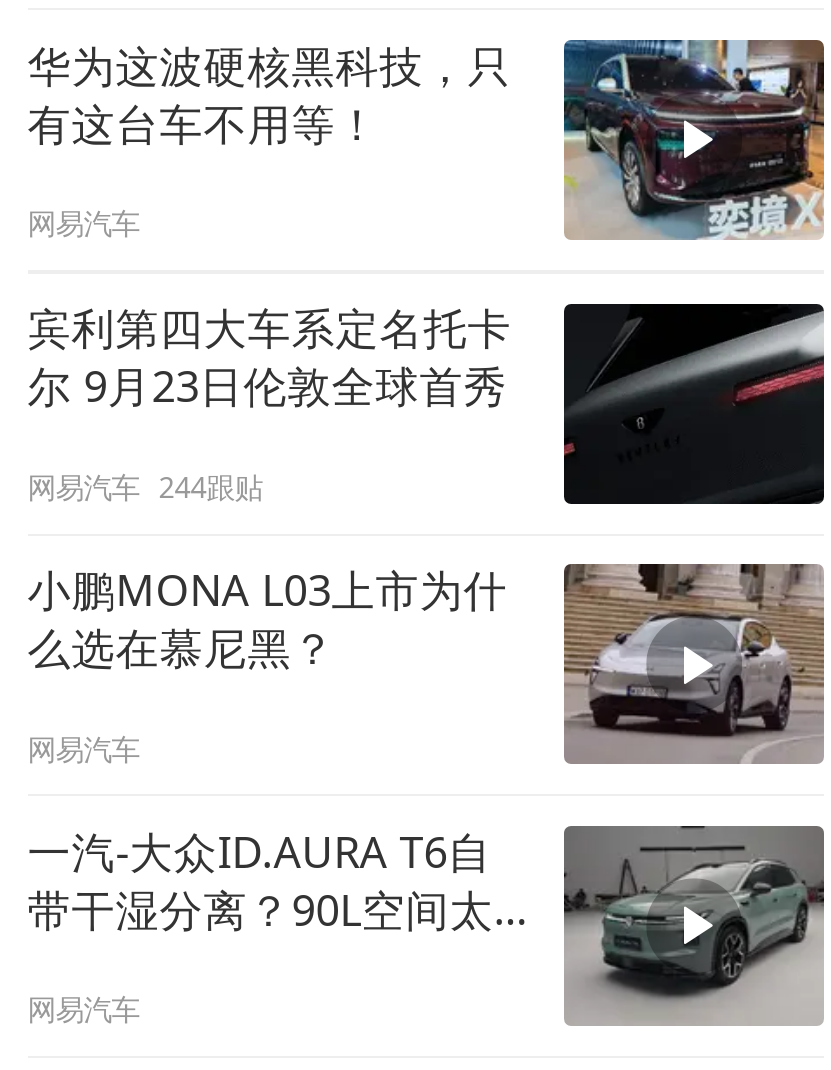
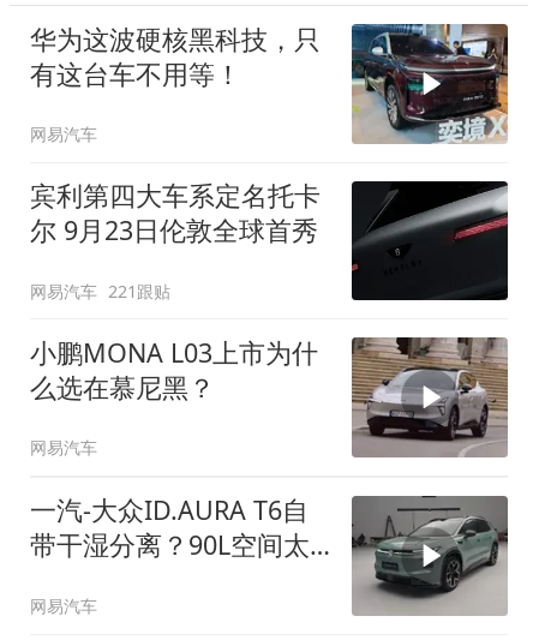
- 网易汽车 244跟贴
+ 网易汽车 221跟贴
